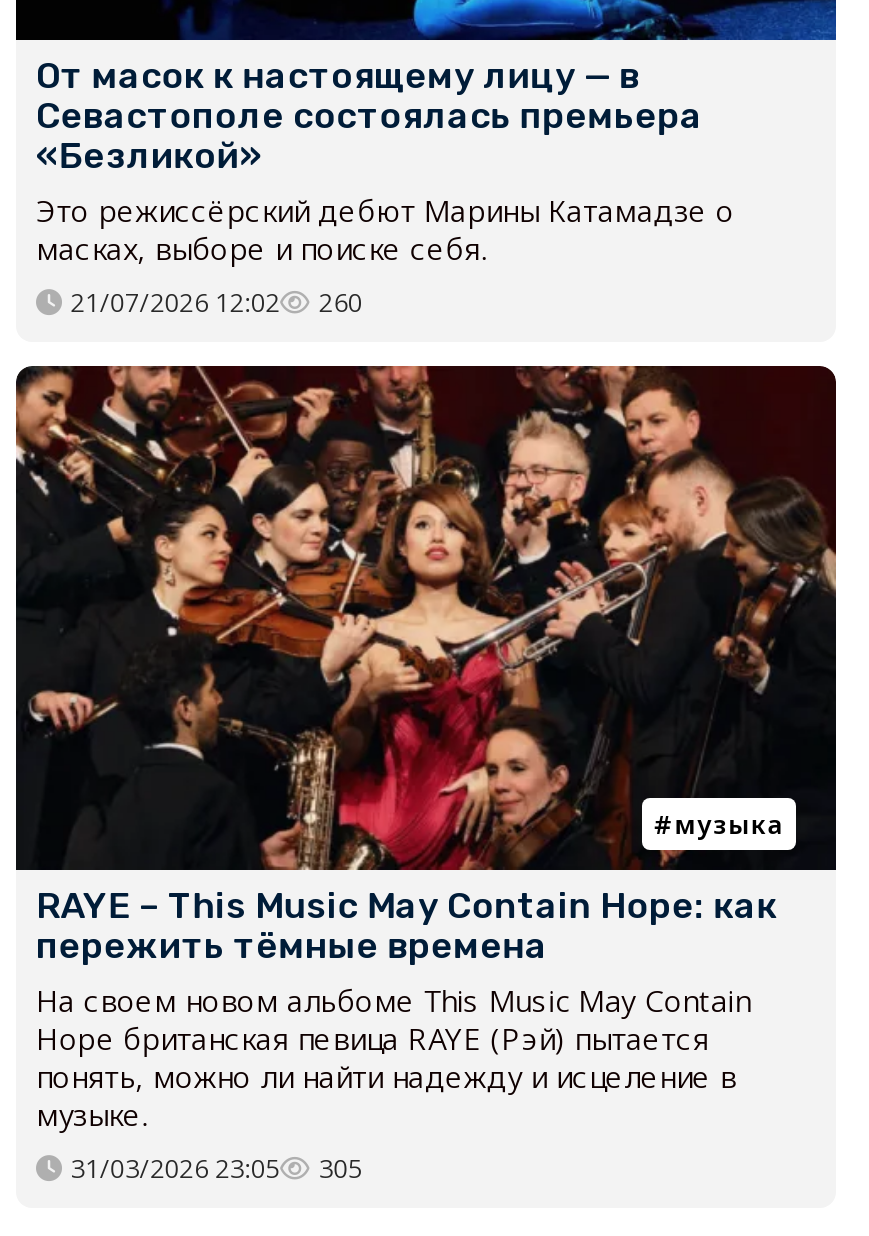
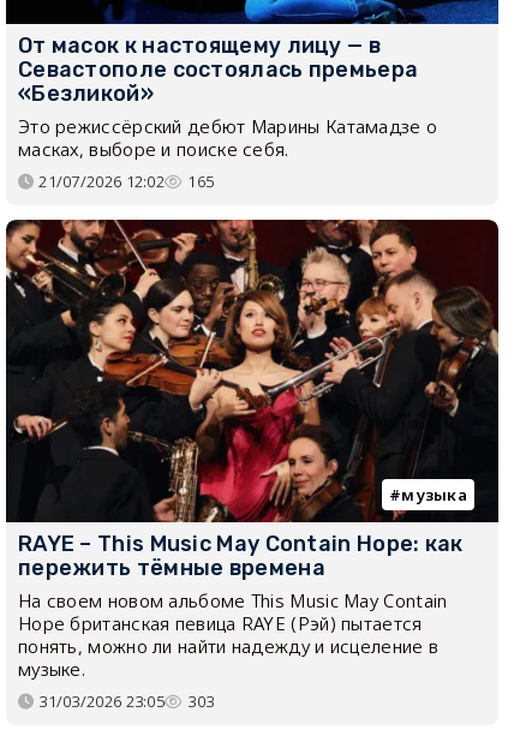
- 21/07/2026 12:02 260
+ 21/07/2026 12:02 165

- 31/03/2026 23:05 305
+ 31/03/2026 23:05 303
